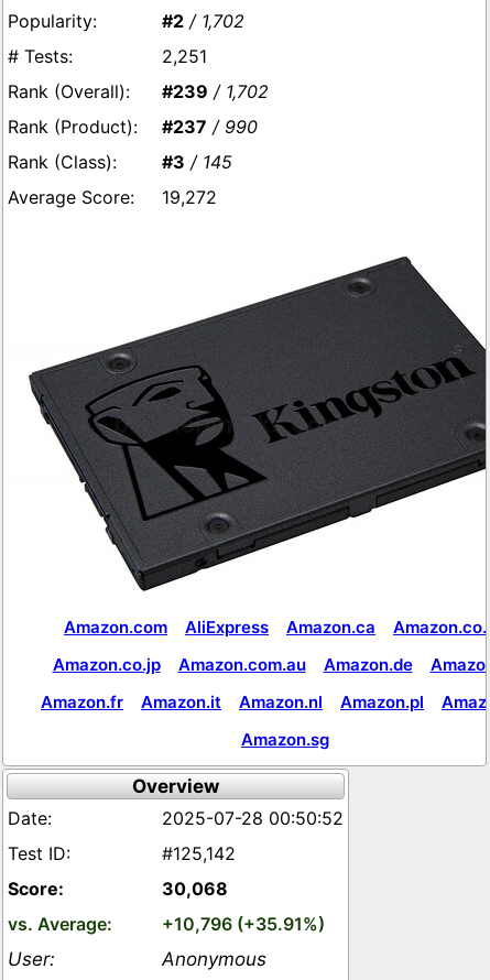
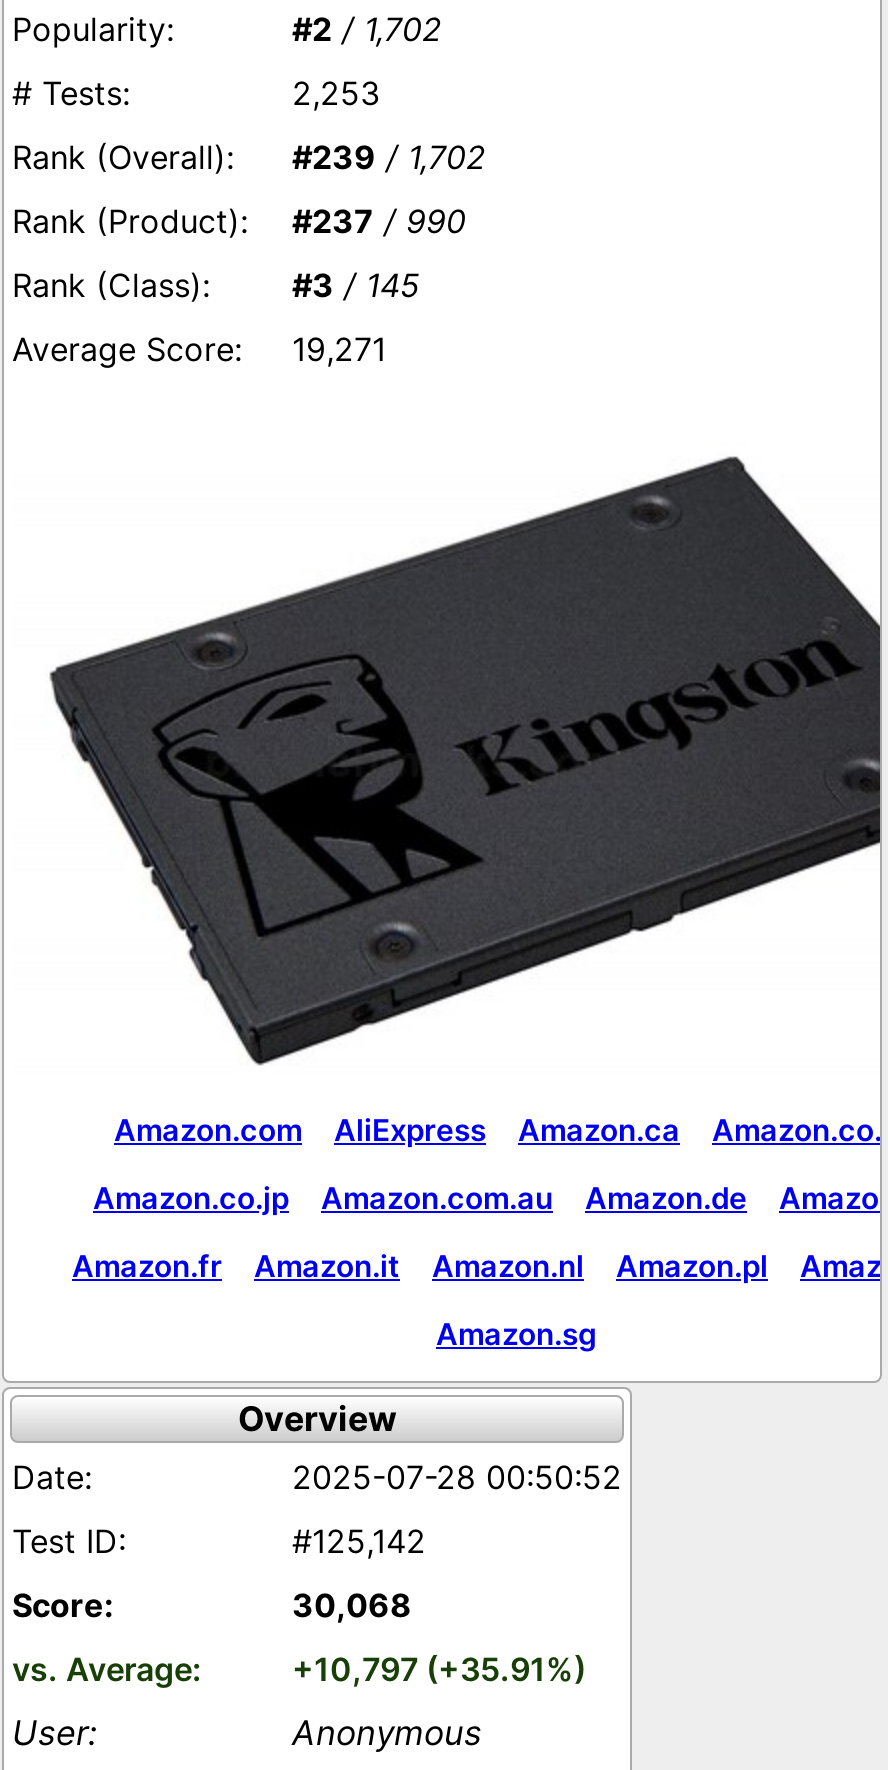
- 2,251
+ 2,253

- 19,272
+ 19,271

- +10,796 (+35.91%)
+ +10,797 (+35.91%)
